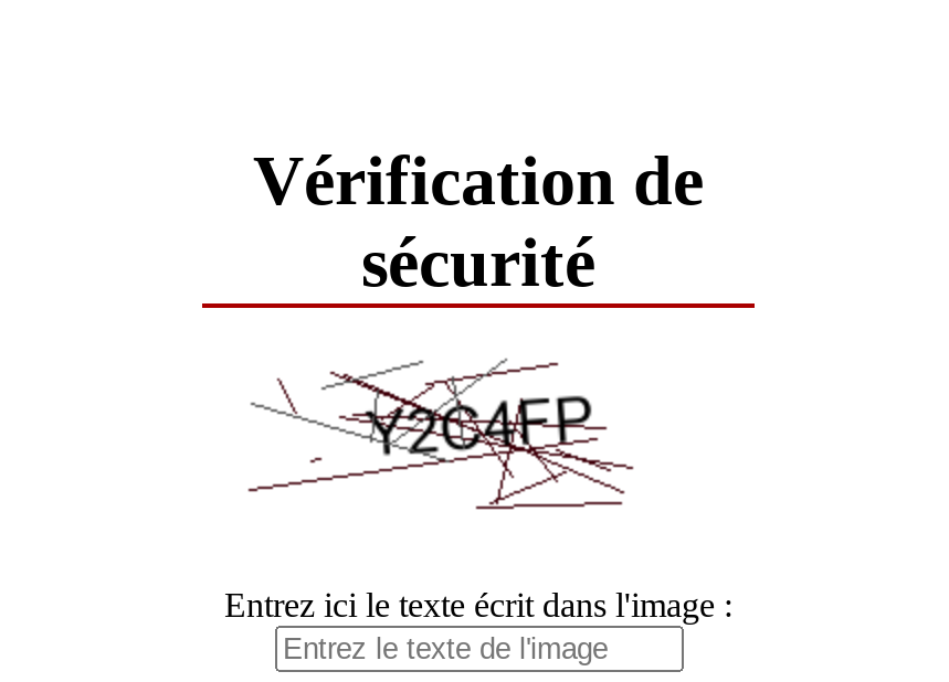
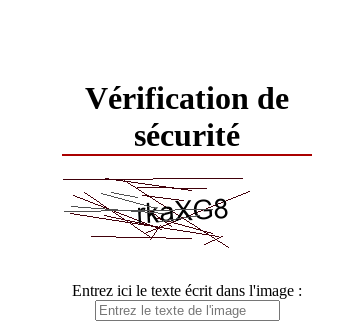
- [image]
+ [image]
